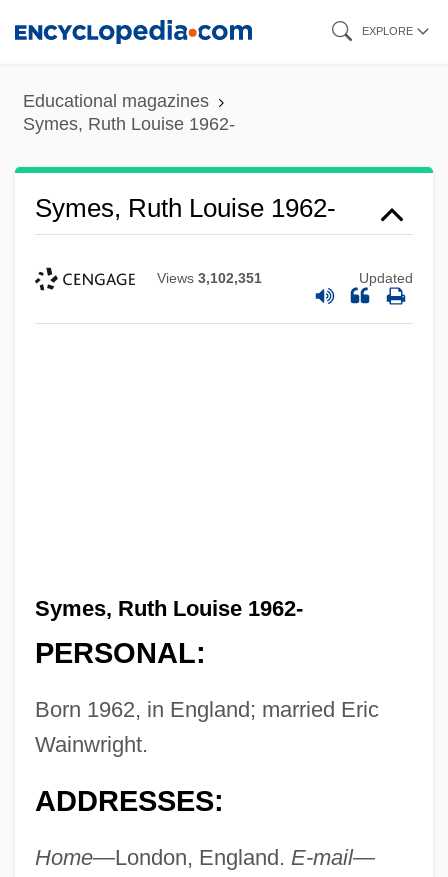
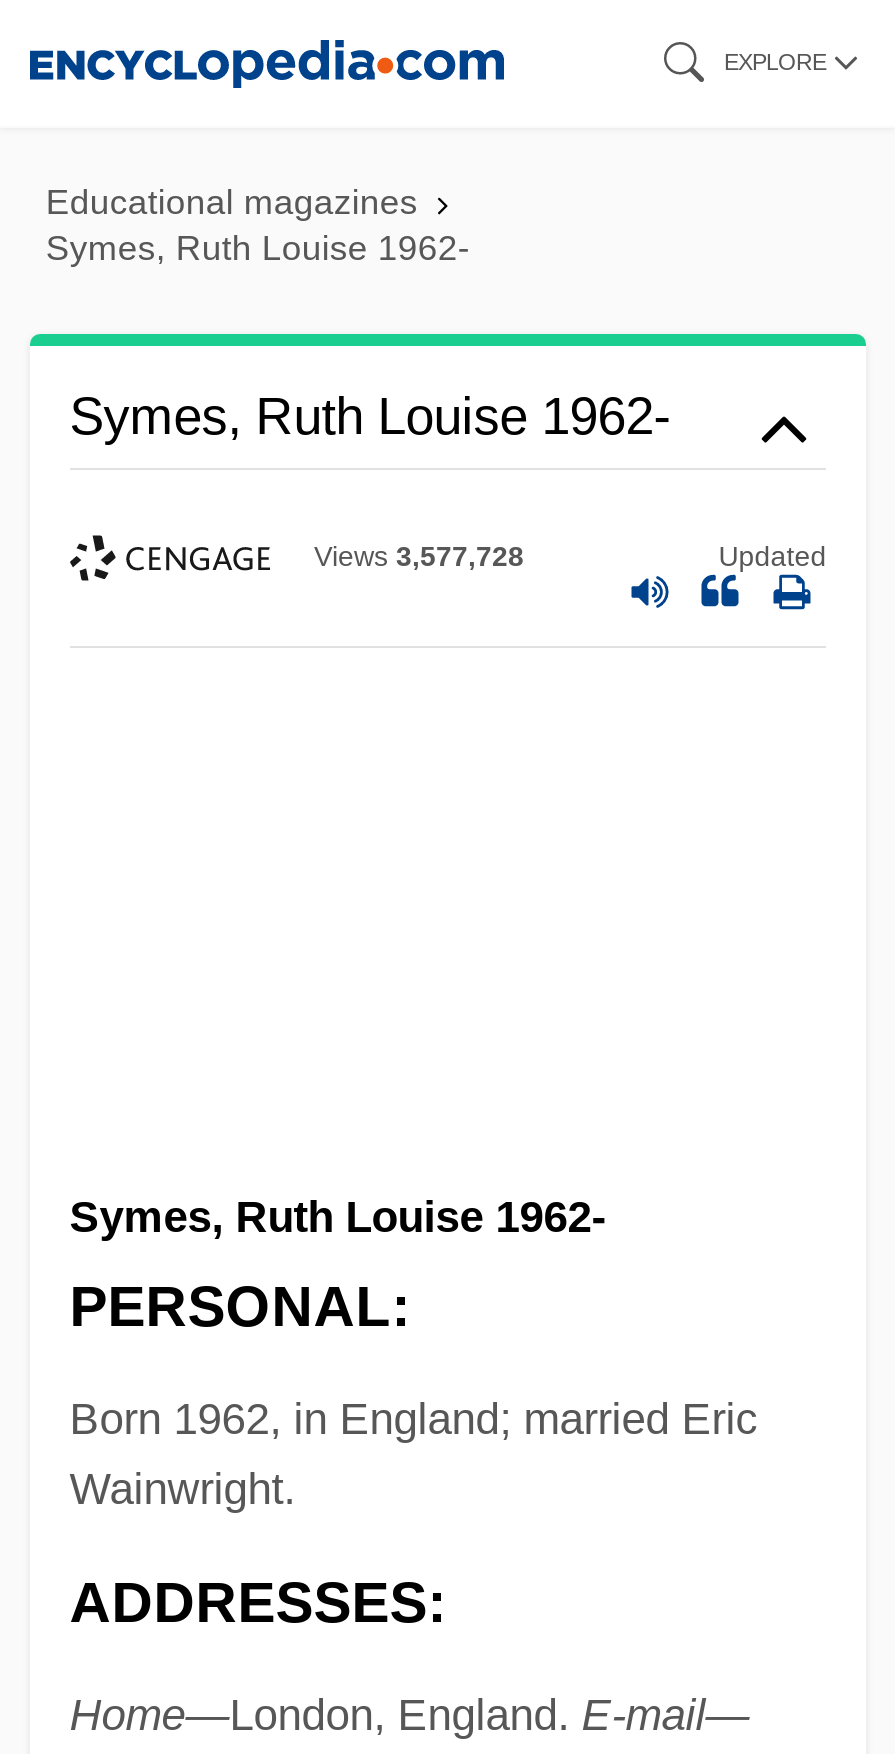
- Views 3,102,351
+ Views 3,577,728
